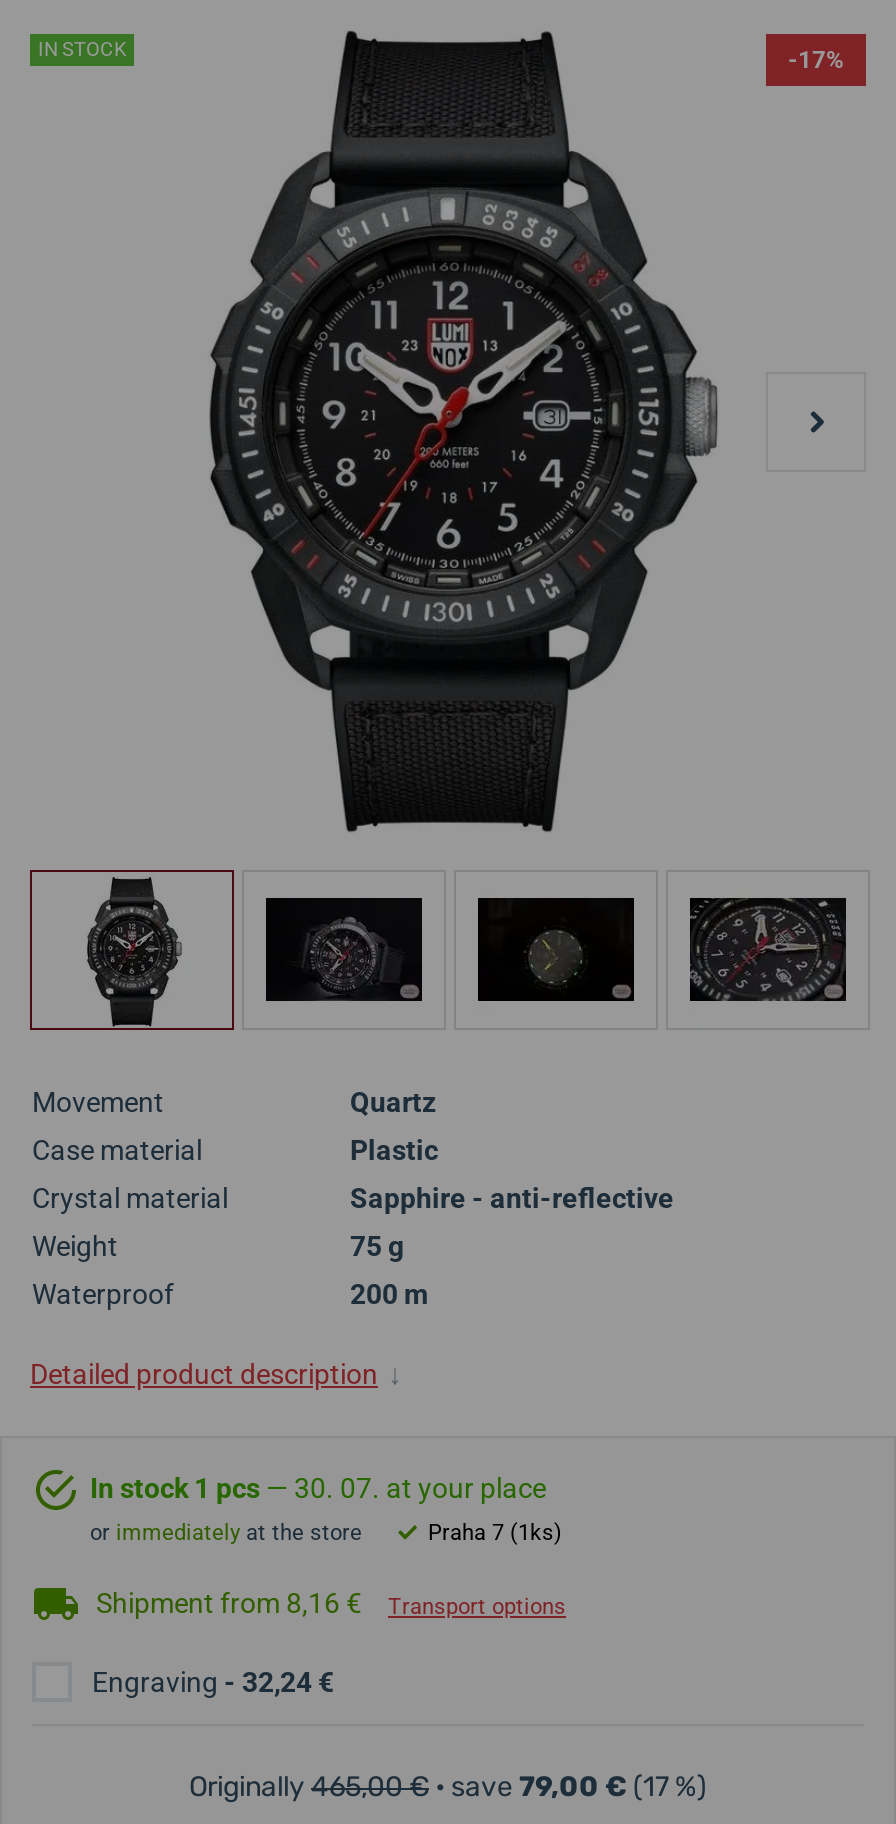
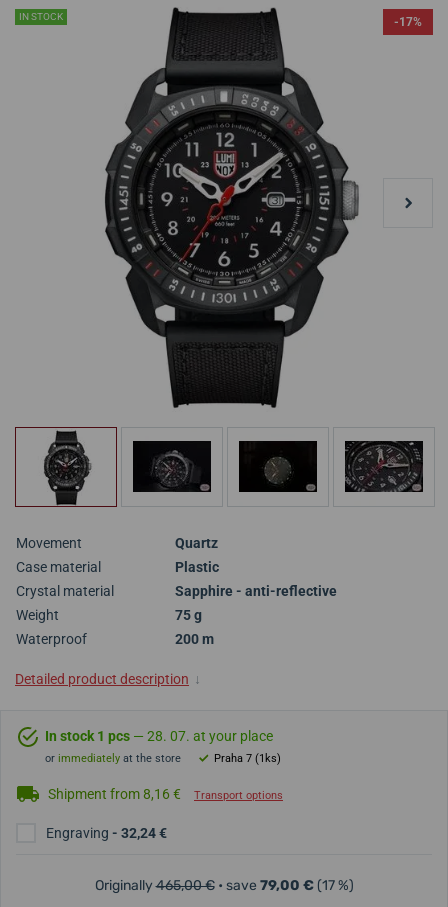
- In stock 1 pcs — 30. 07. at your place
+ In stock 1 pcs — 28. 07. at your place
